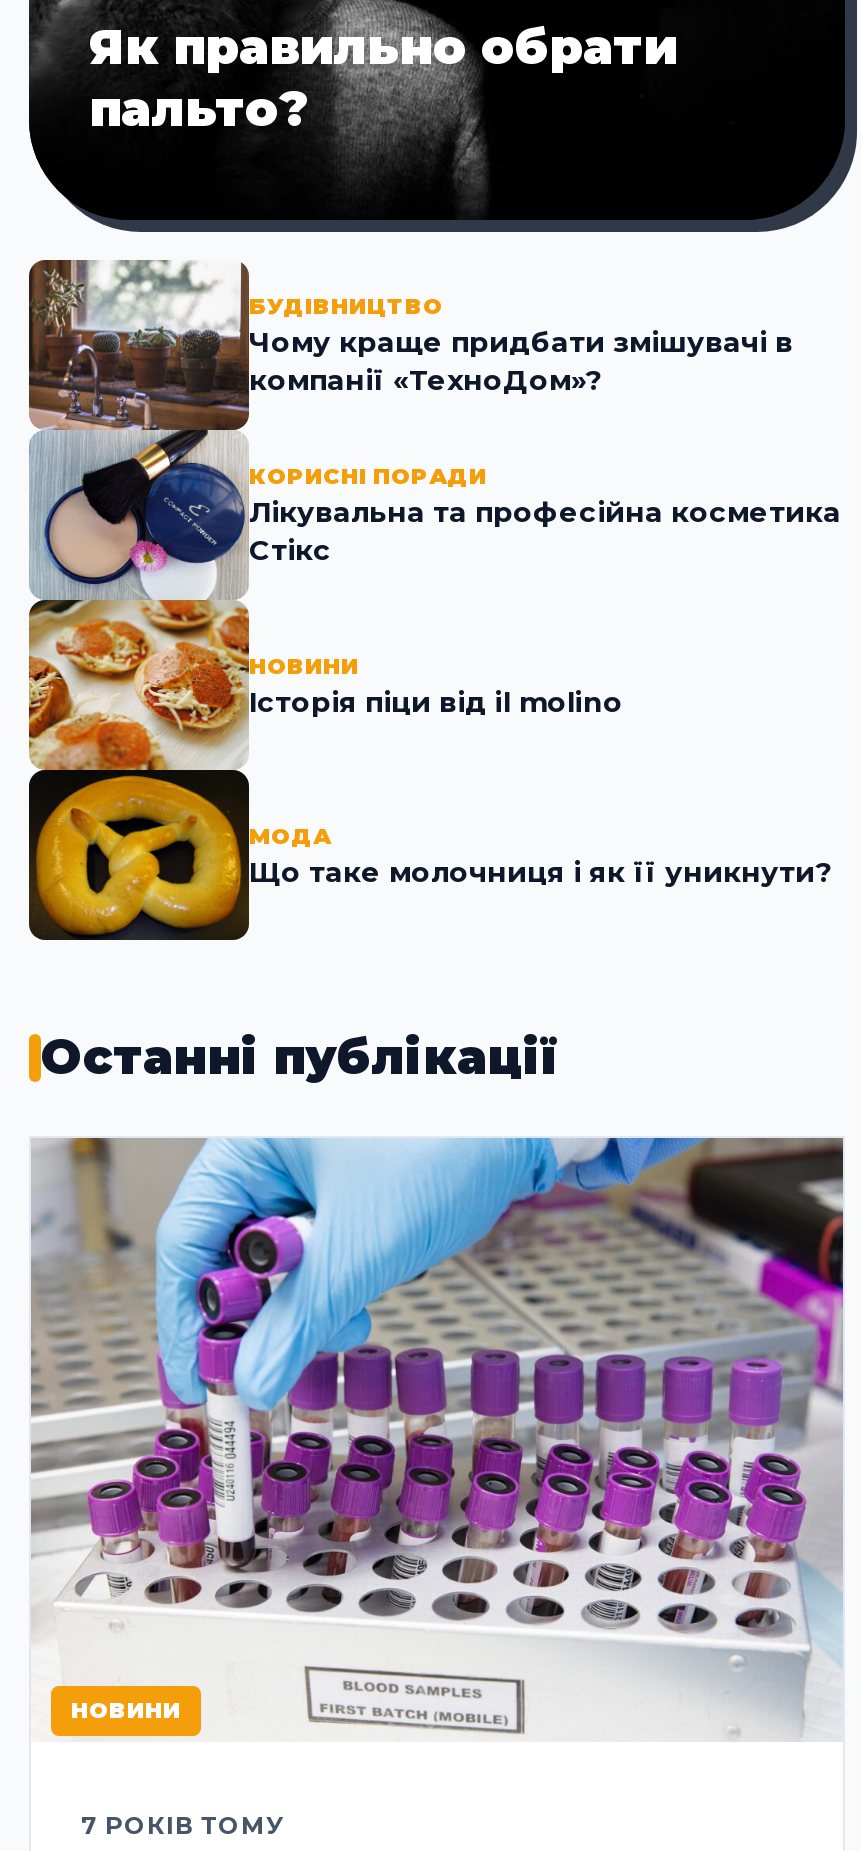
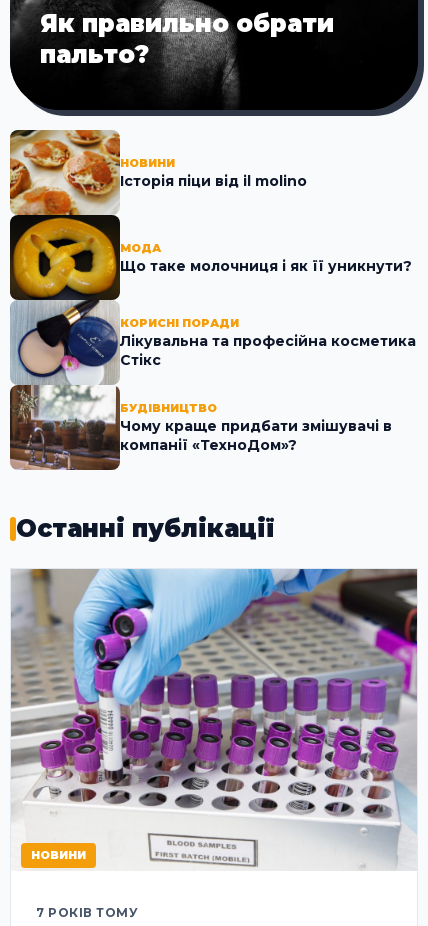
- [image]

moved down: КОРИСНІ ПОРАДИ | Лікувальна та професійна косметика | Стікc | БУДІВНИЦТВО | Чому краще придбати змішувачі в | компанії «ТехноДом»?

moved up: НОВИНИ | Історія піци від il molino | МОДА | Що таке молочниця і як її уникнути?

+ [image]
